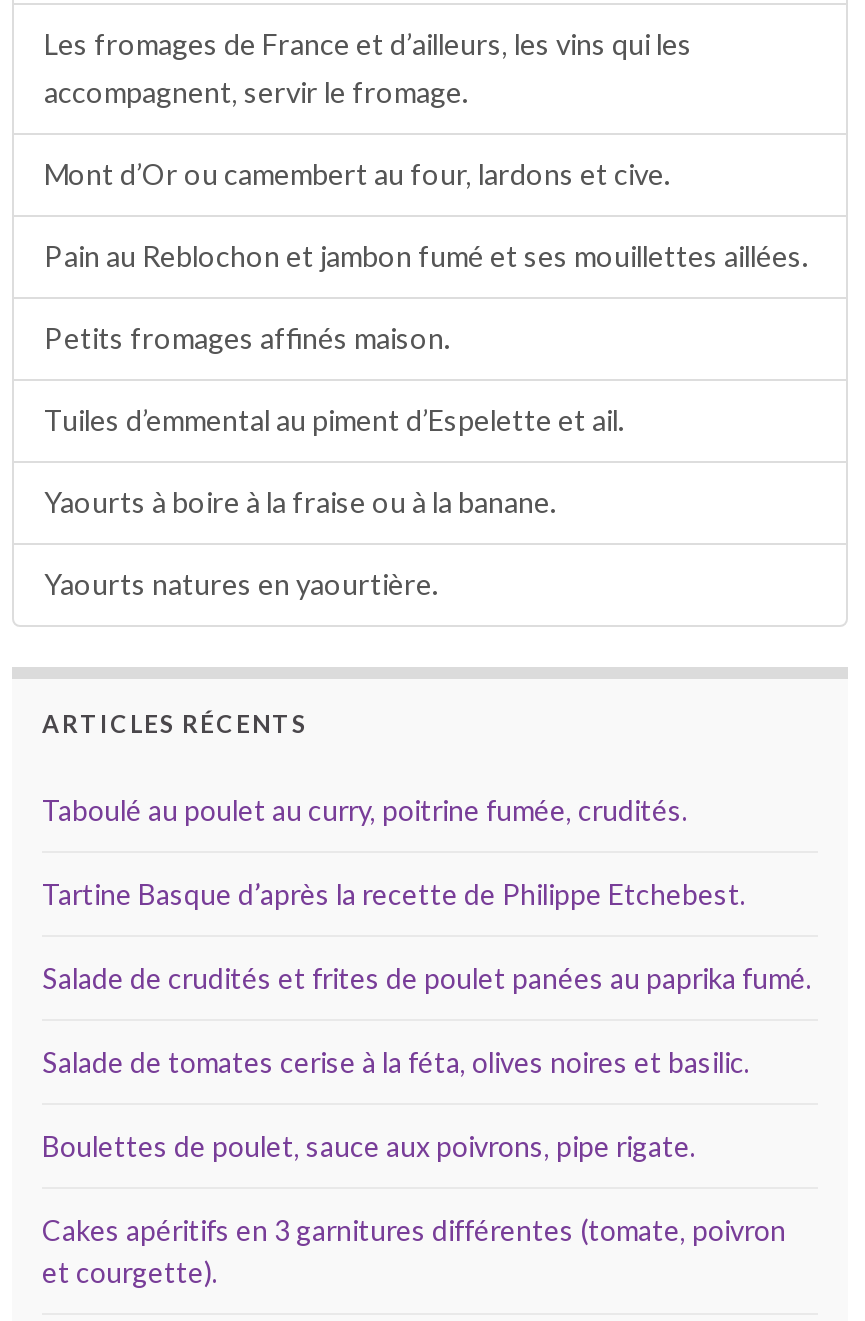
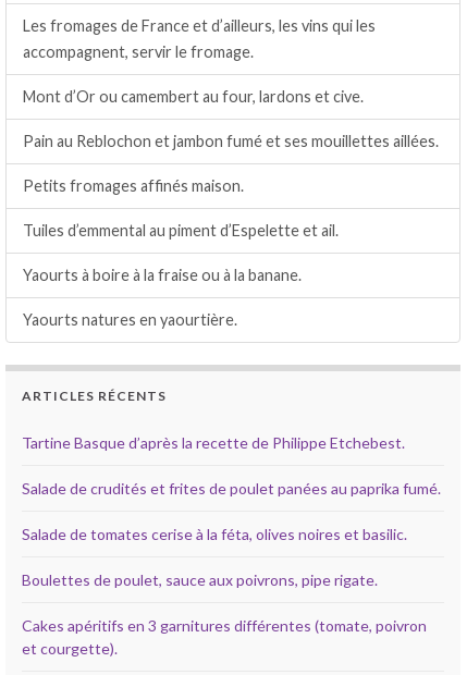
- Taboulé au poulet au curry, poitrine fumée, crudités.
